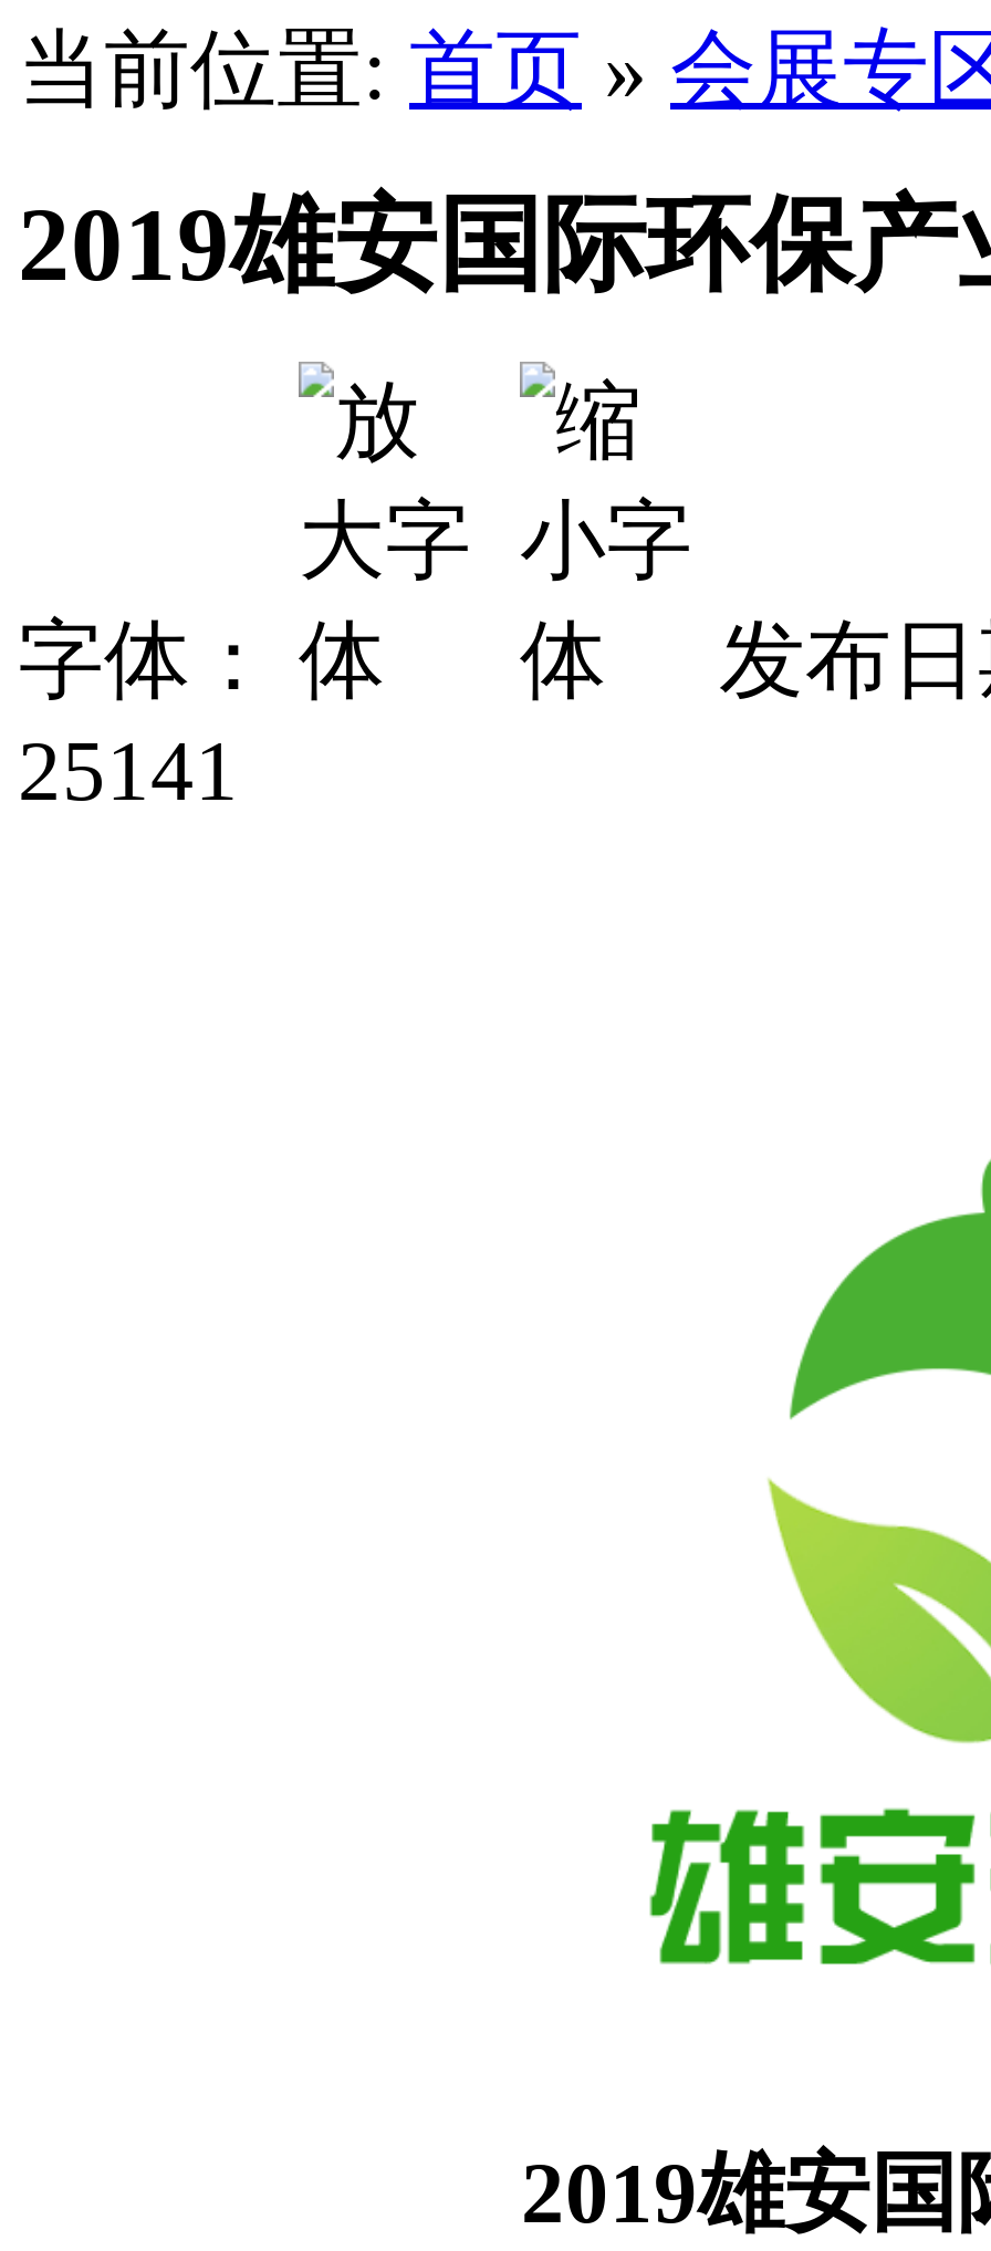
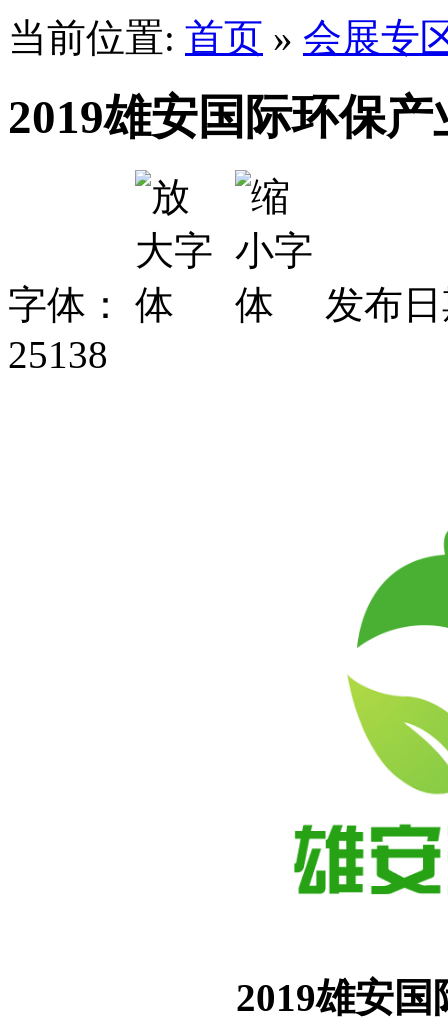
- 25141
+ 25138
